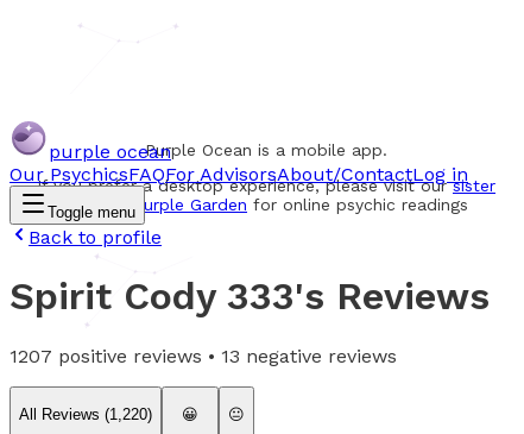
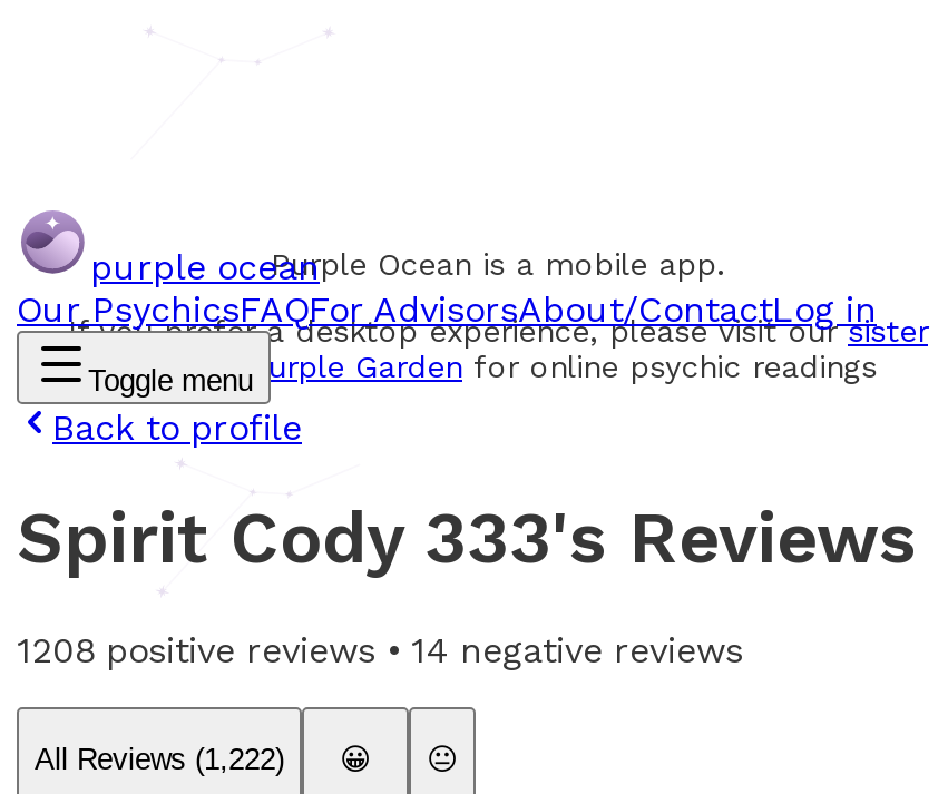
- 1207 positive reviews • 13 negative reviews
+ 1208 positive reviews • 14 negative reviews

- All Reviews (1,220)
+ All Reviews (1,222)
